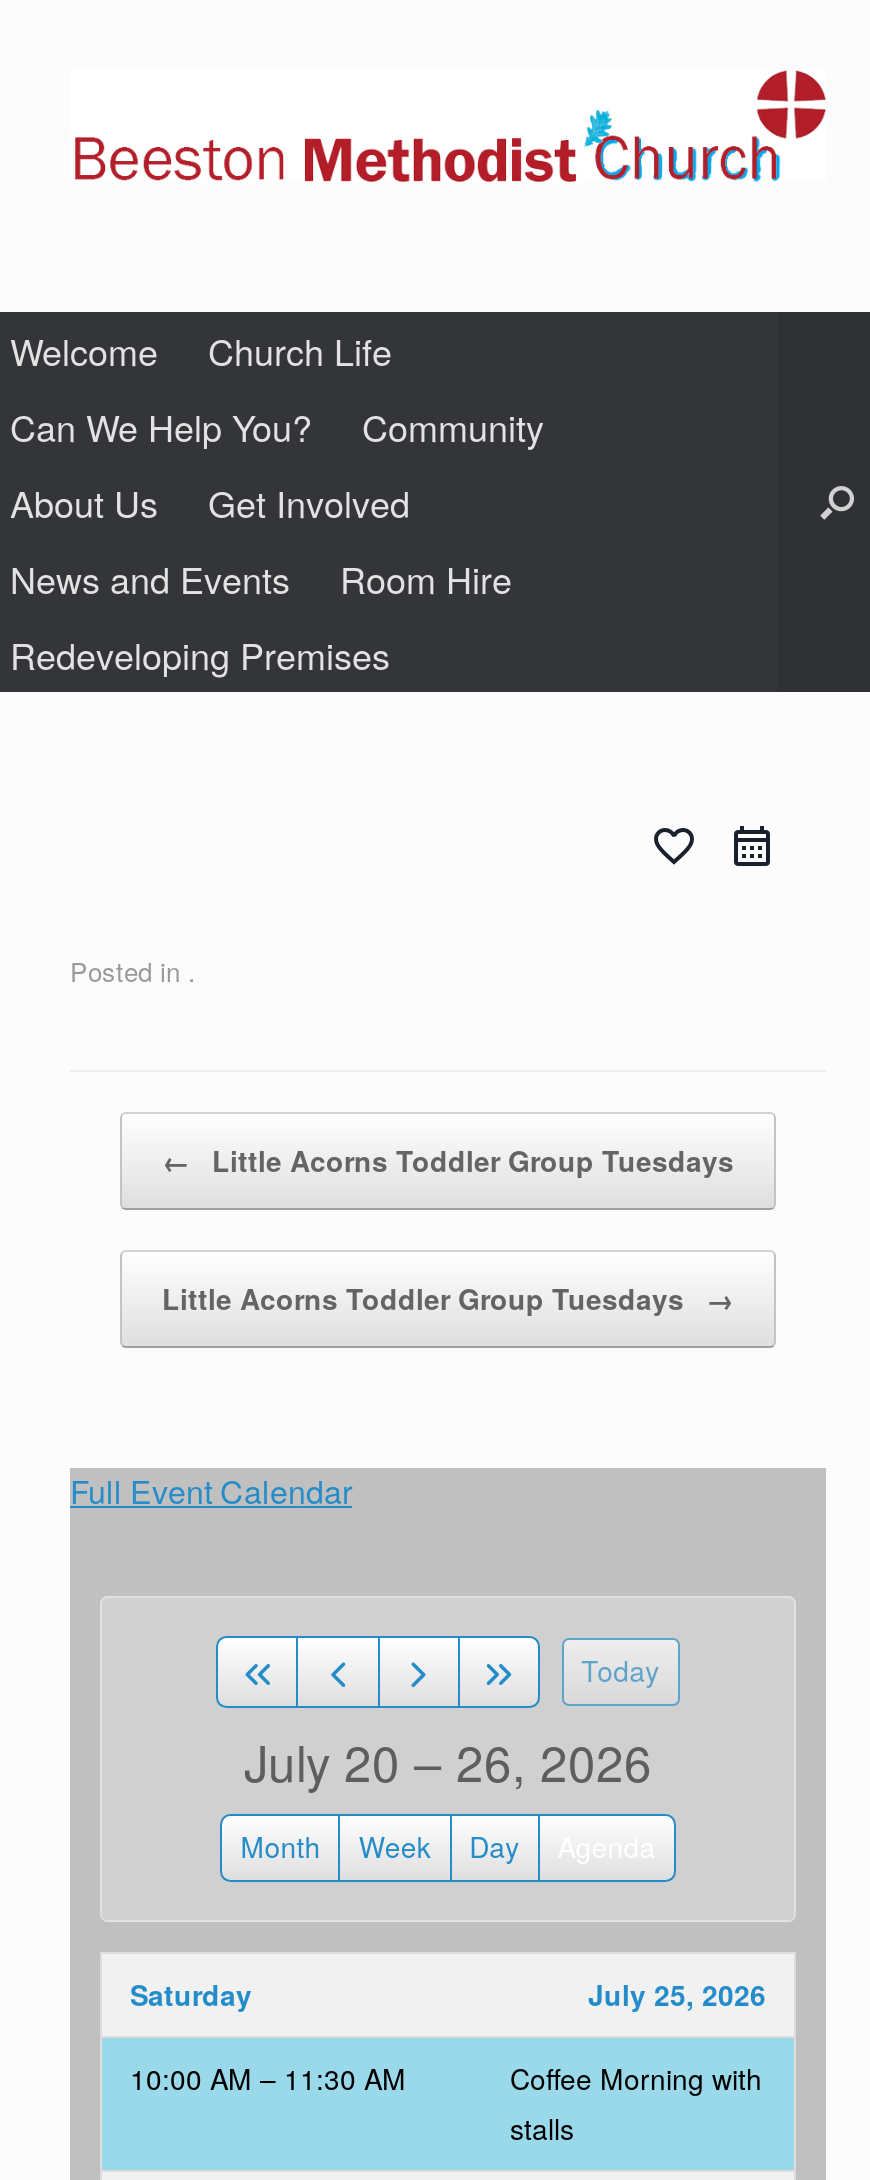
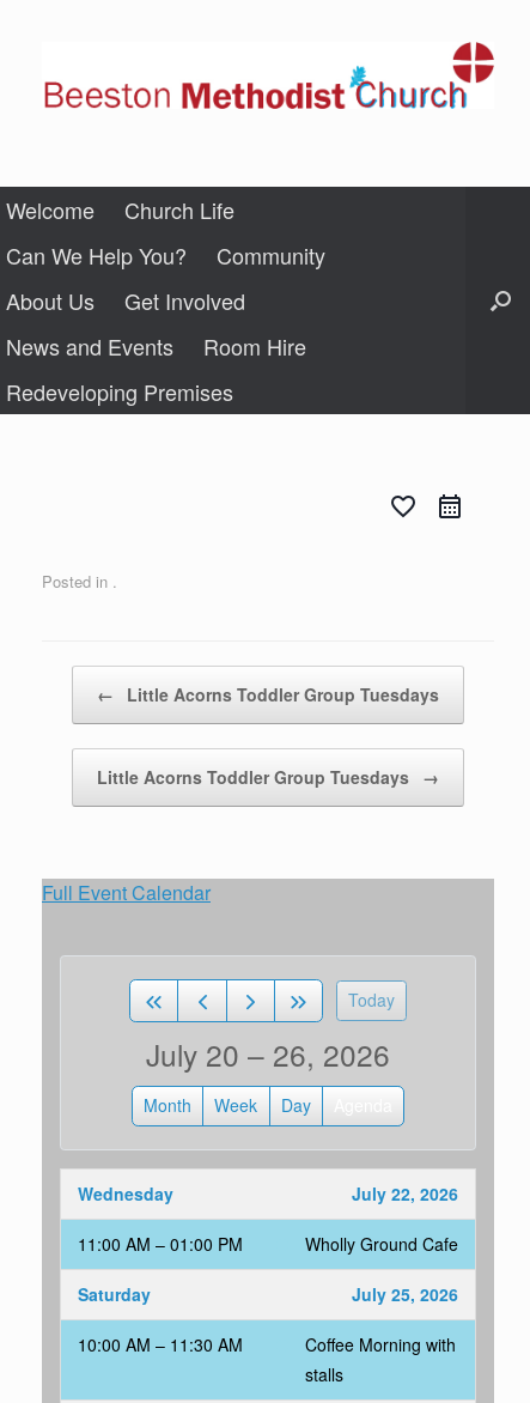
+ Wednesday
+ July 22, 2026
+ 11:00 AM – 01:00 PM
+ Wholly Ground Cafe
